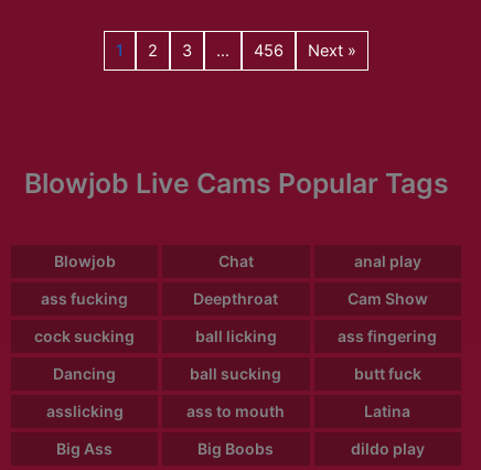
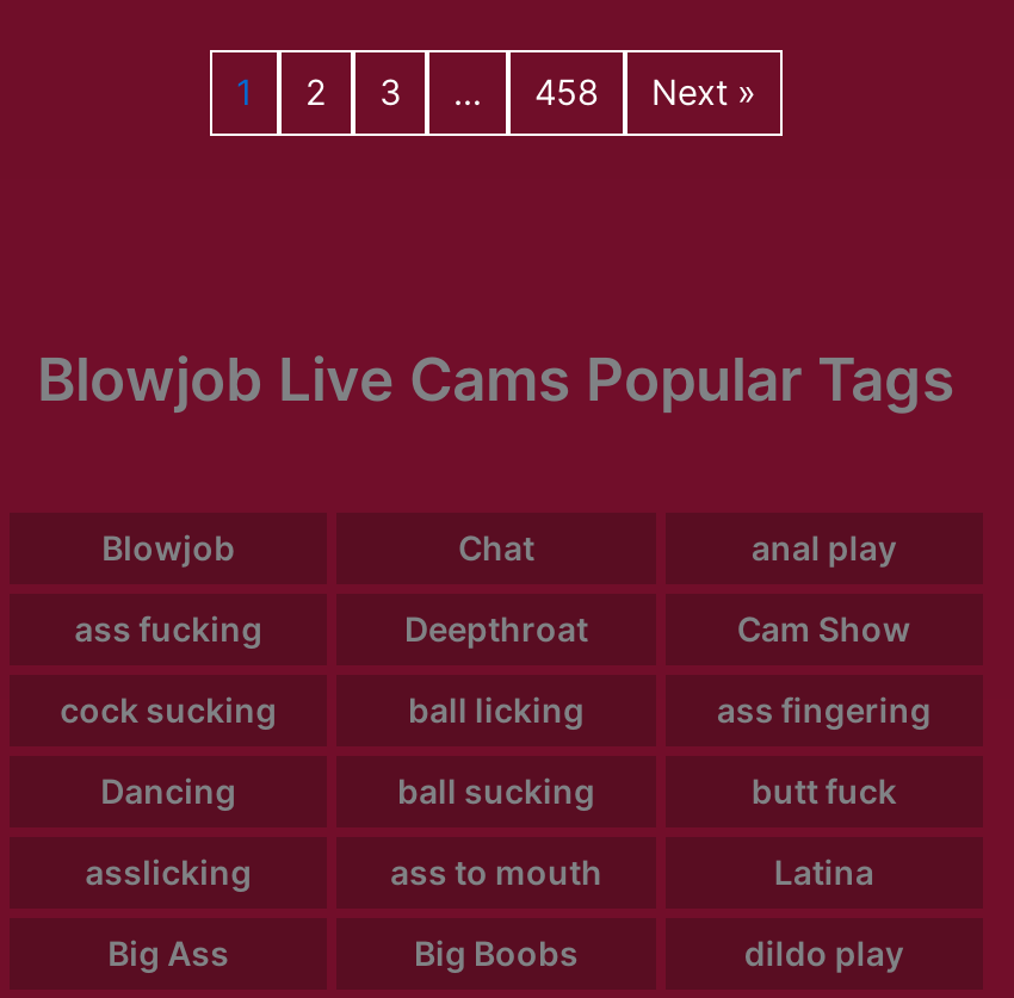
- 456
+ 458
